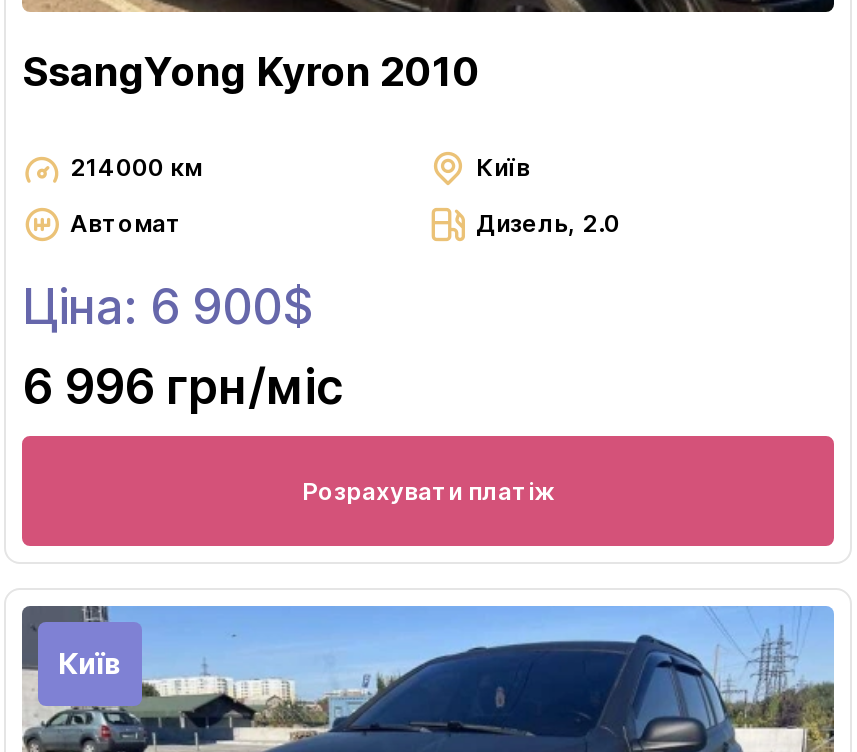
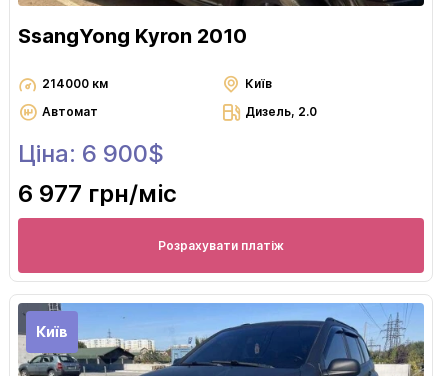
- 6 996 грн/міс
+ 6 977 грн/міс
